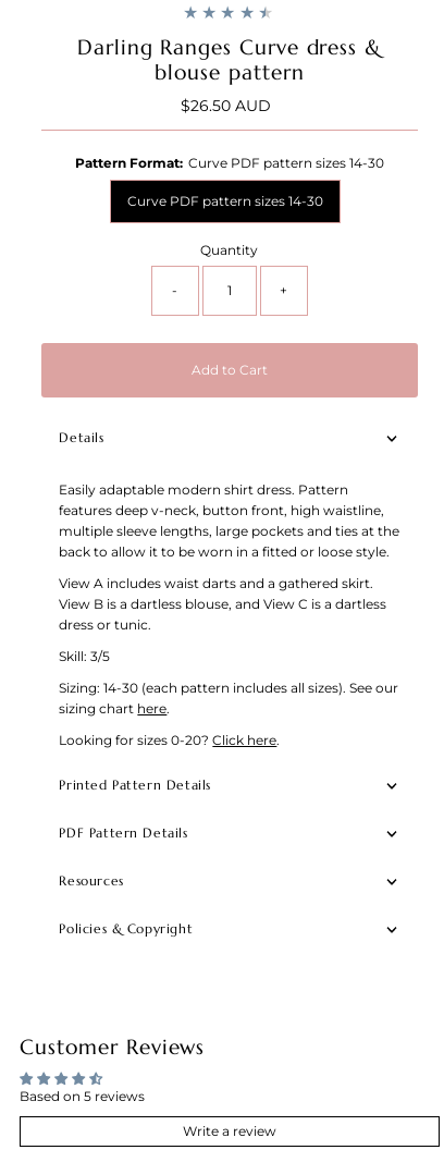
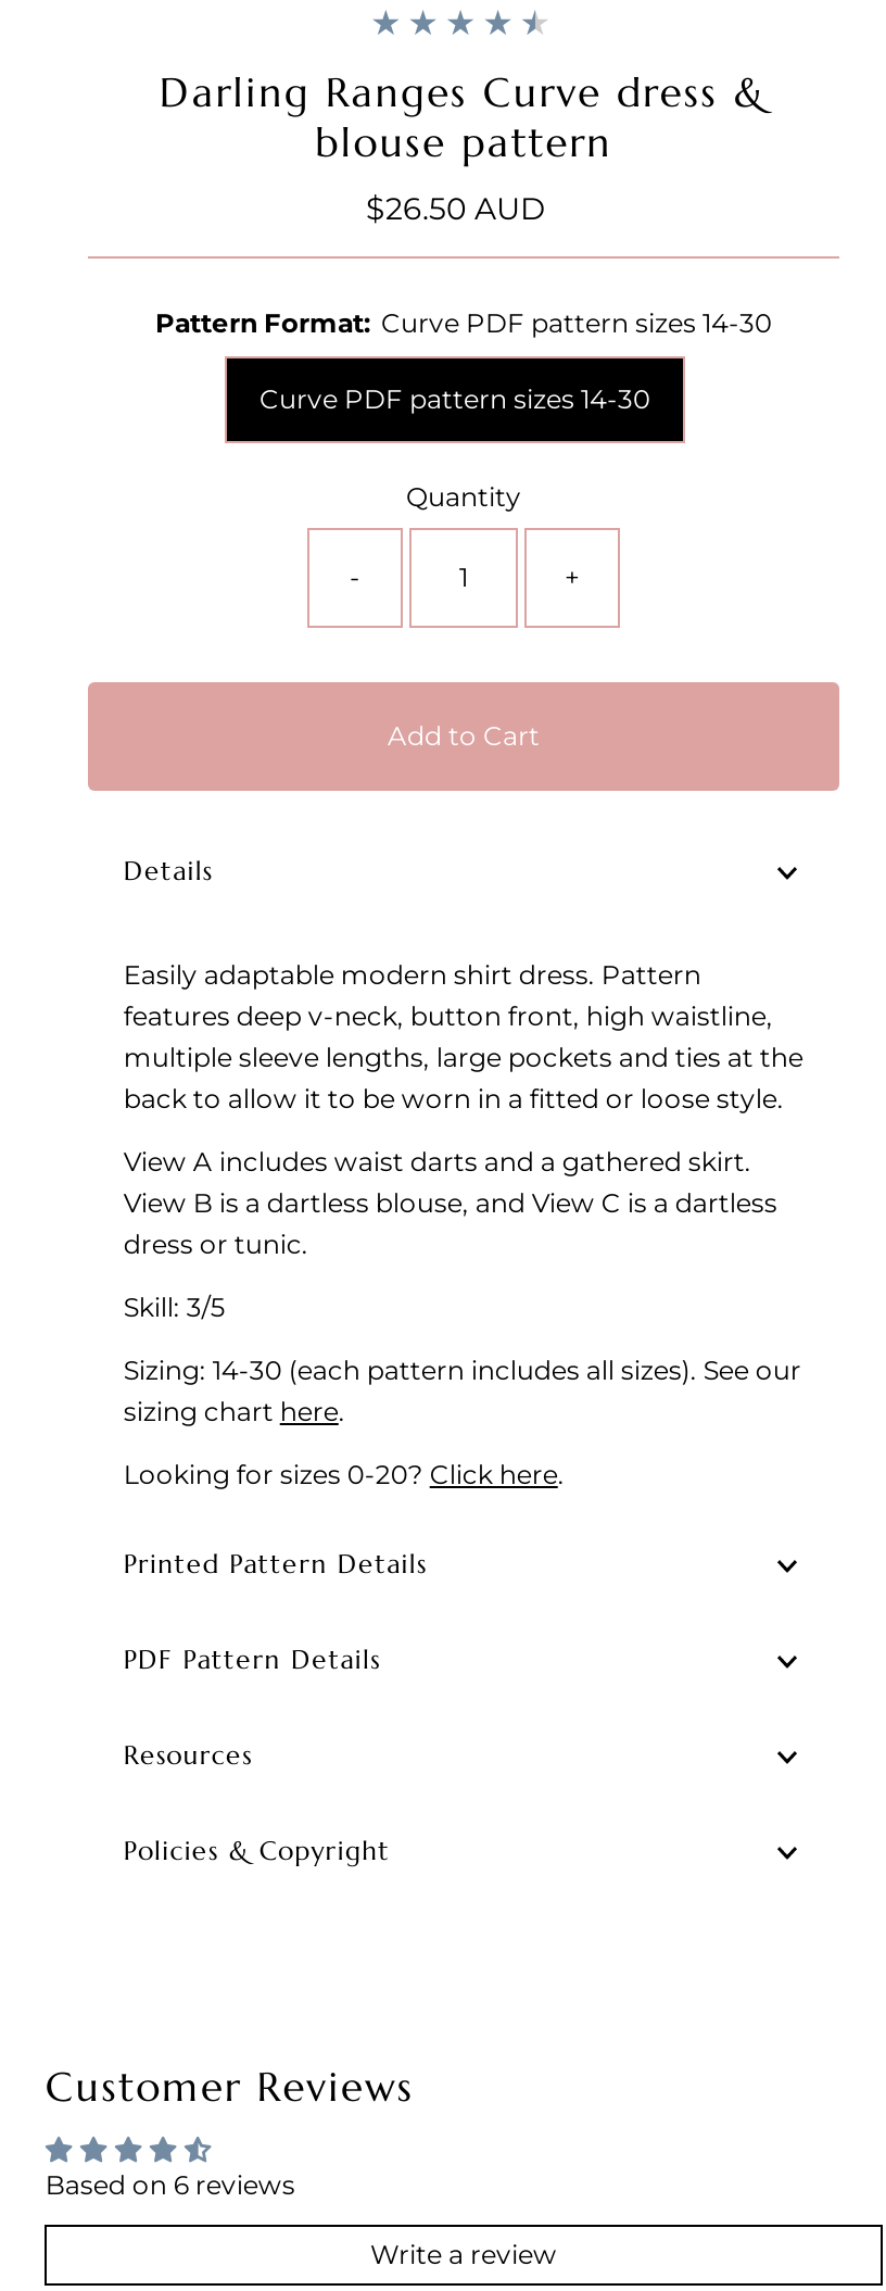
- Based on 5 reviews
+ Based on 6 reviews
